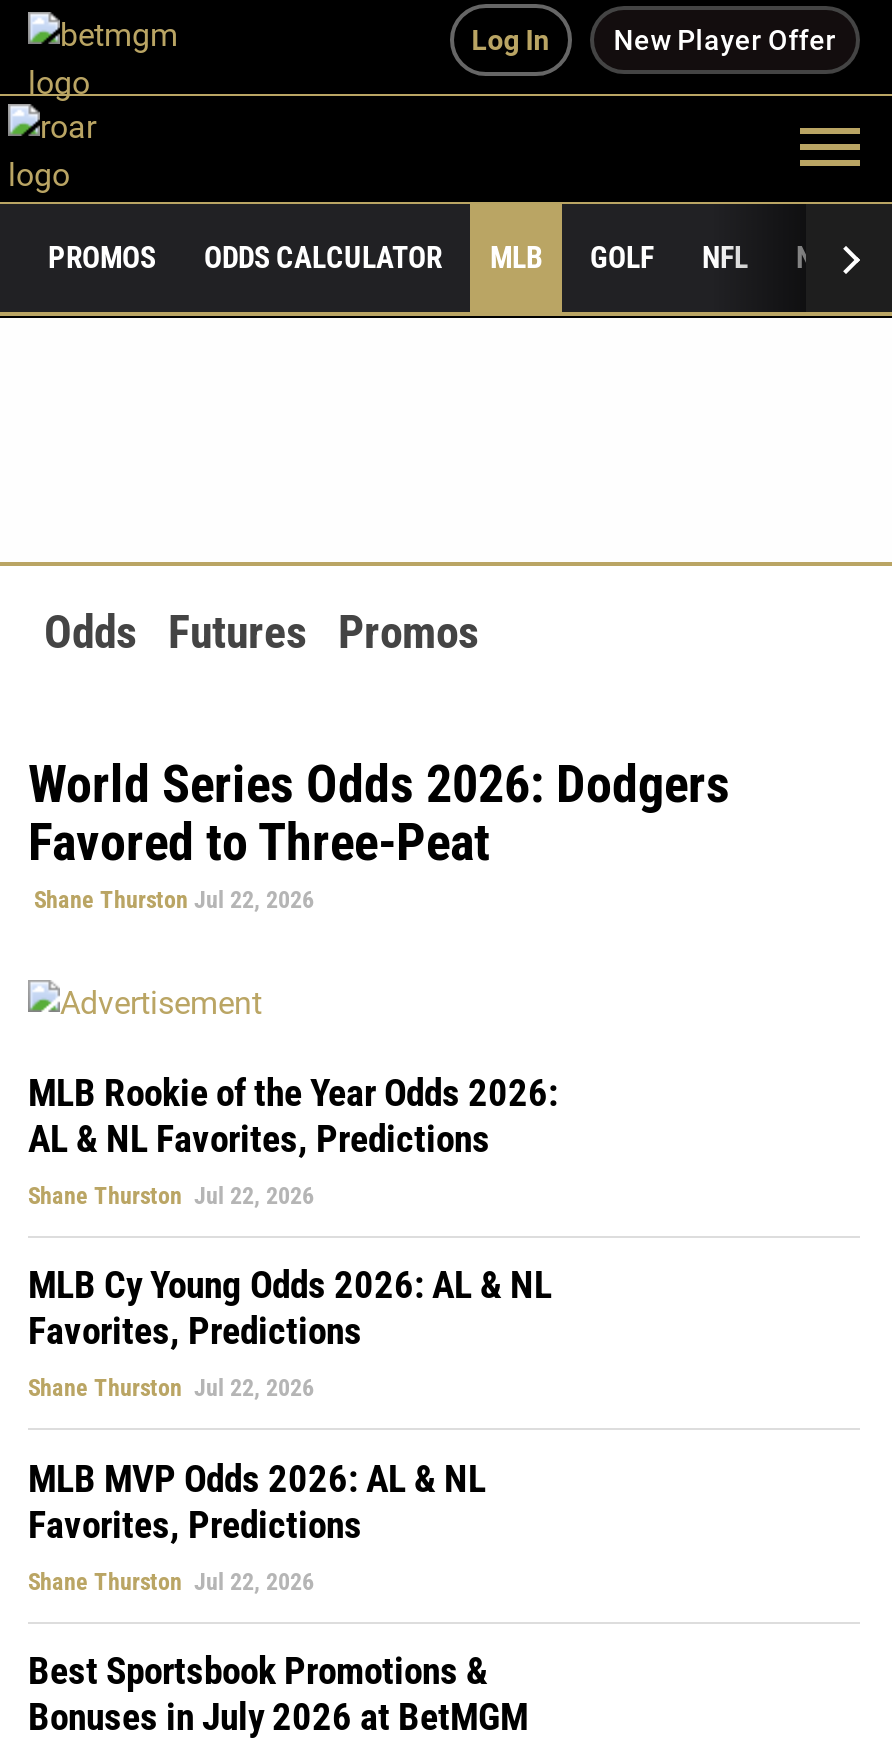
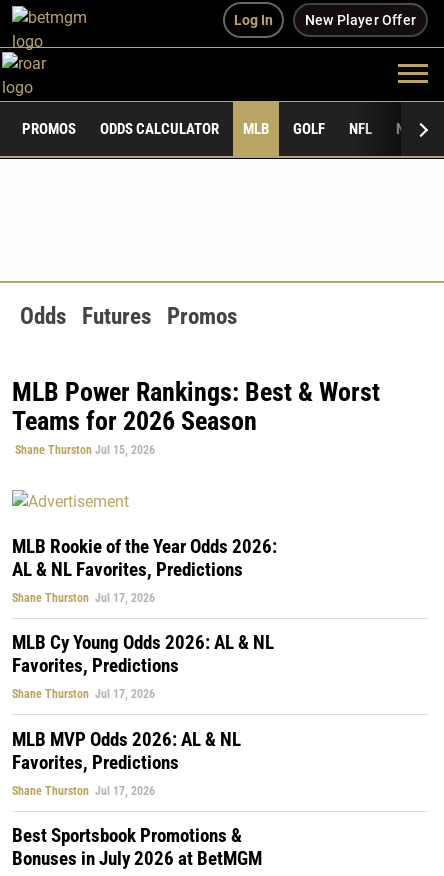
- World Series Odds 2026: Dodgers
- Favored to Three-Peat
- Shane Thurston Jul 22, 2026
+ MLB Power Rankings: Best & Worst
+ Teams for 2026 Season
+ Shane Thurston Jul 15, 2026

- Shane Thurston Jul 22, 2026
+ Shane Thurston Jul 17, 2026

- Shane Thurston Jul 22, 2026
+ Shane Thurston Jul 17, 2026

- Shane Thurston Jul 22, 2026
+ Shane Thurston Jul 17, 2026
